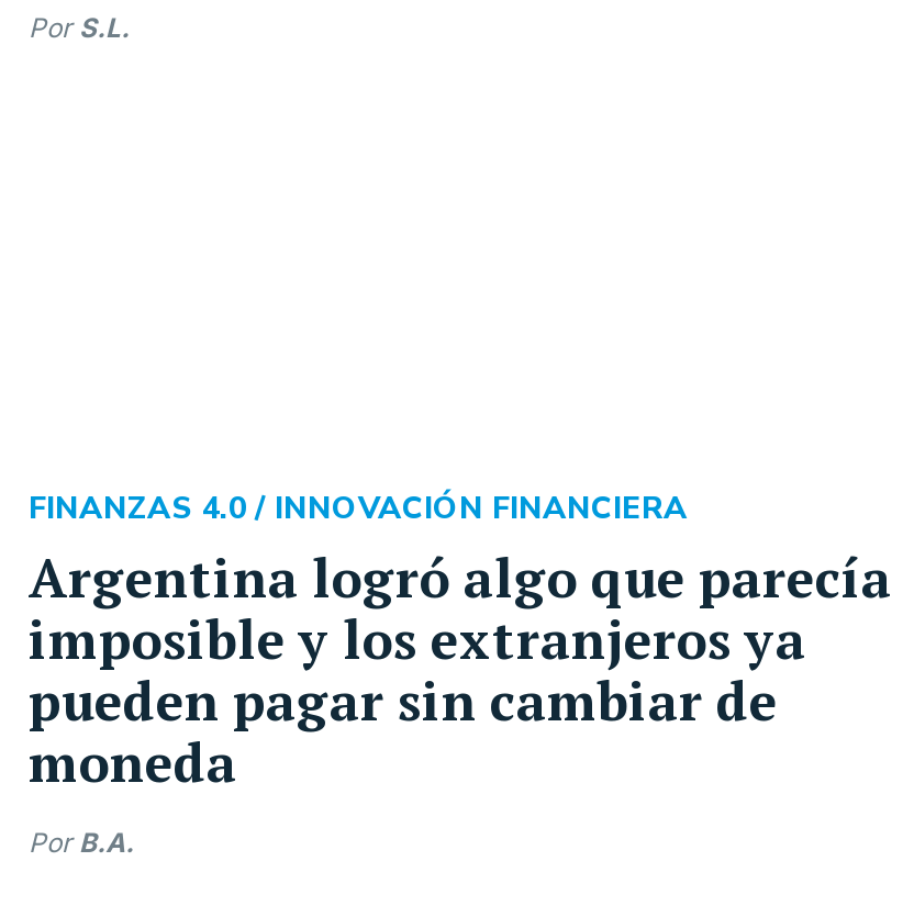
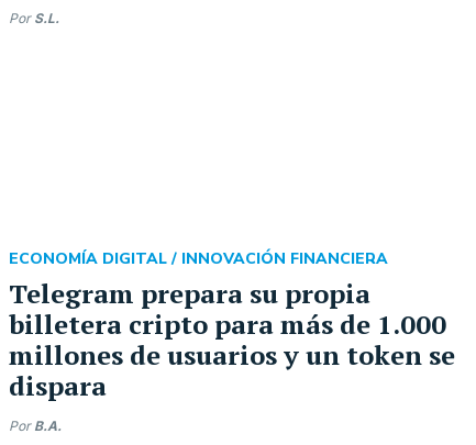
- FINANZAS 4.0 / INNOVACIÓN FINANCIERA
+ ECONOMÍA DIGITAL / INNOVACIÓN FINANCIERA

- Argentina logró algo que parecía
- imposible y los extranjeros ya
- pueden pagar sin cambiar de
- moneda
+ Telegram prepara su propia
+ billetera cripto para más de 1.000
+ millones de usuarios y un token se
+ dispara
